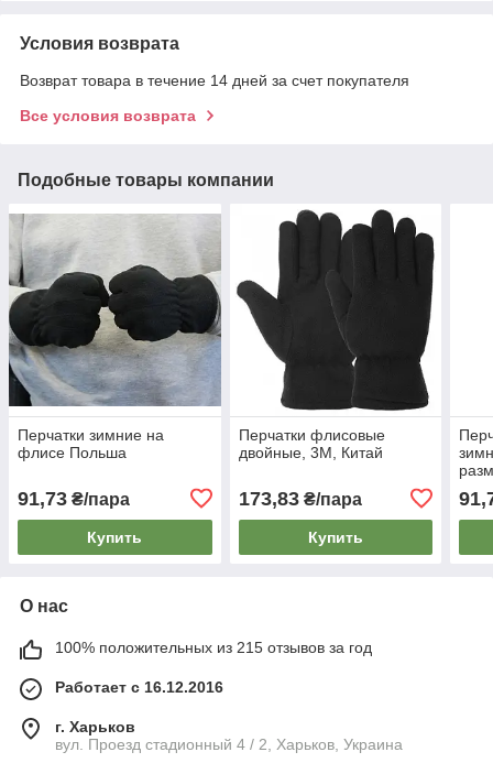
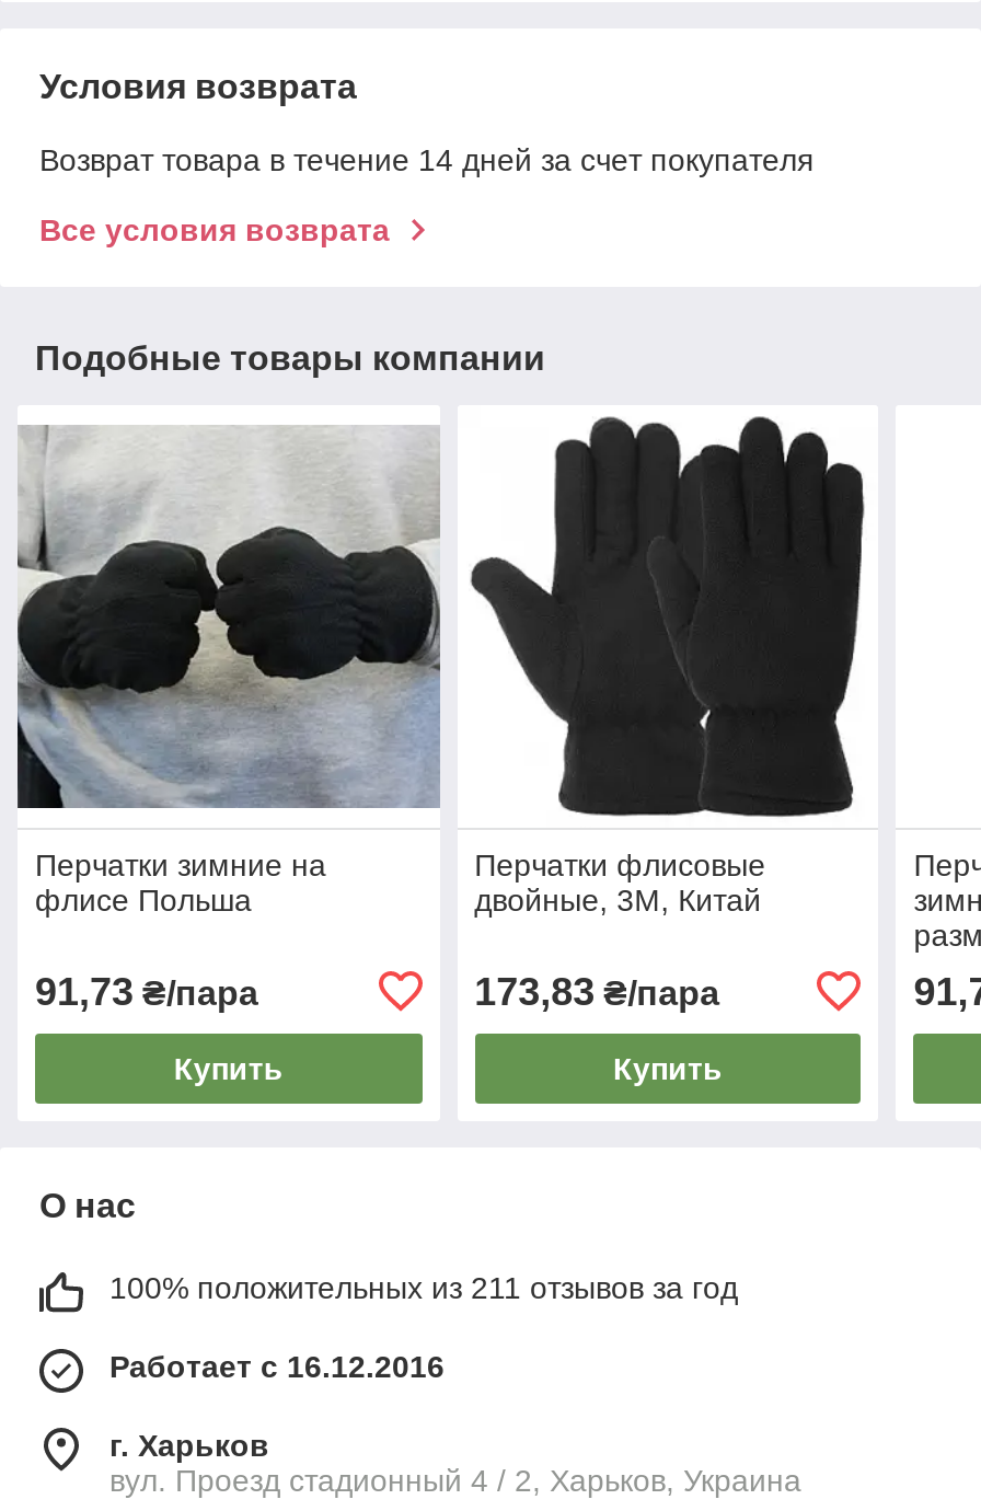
- 100% положительных из 215 отзывов за год
+ 100% положительных из 211 отзывов за год
